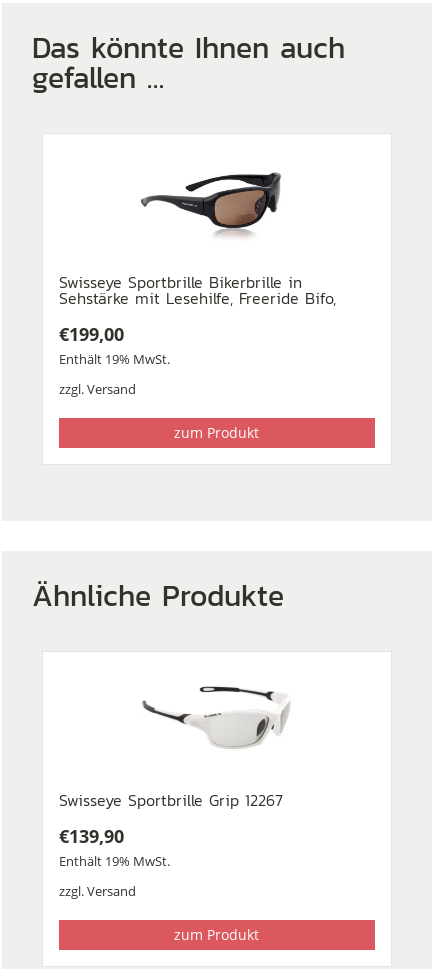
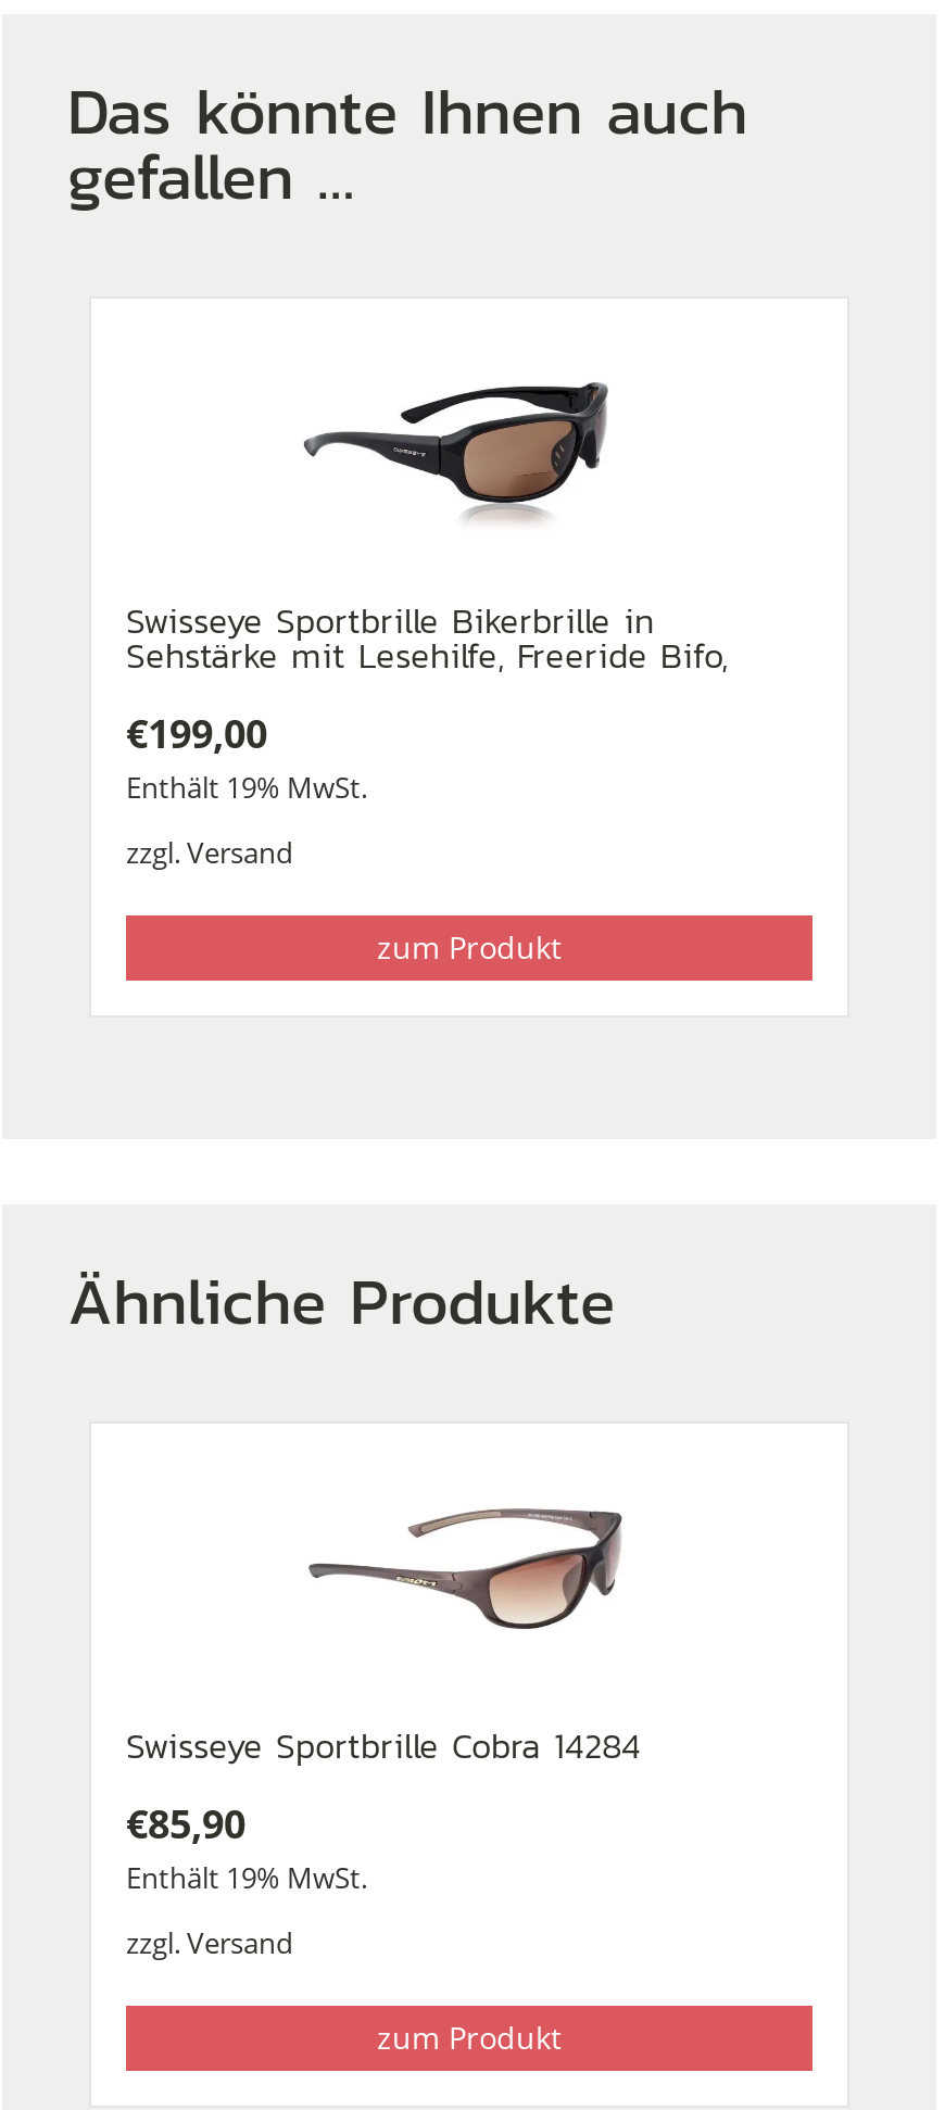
- [image]
- Swisseye Sportbrille Grip 12267
+ [image]
+ Swisseye Sportbrille Cobra 14284

- €139,90
+ €85,90
